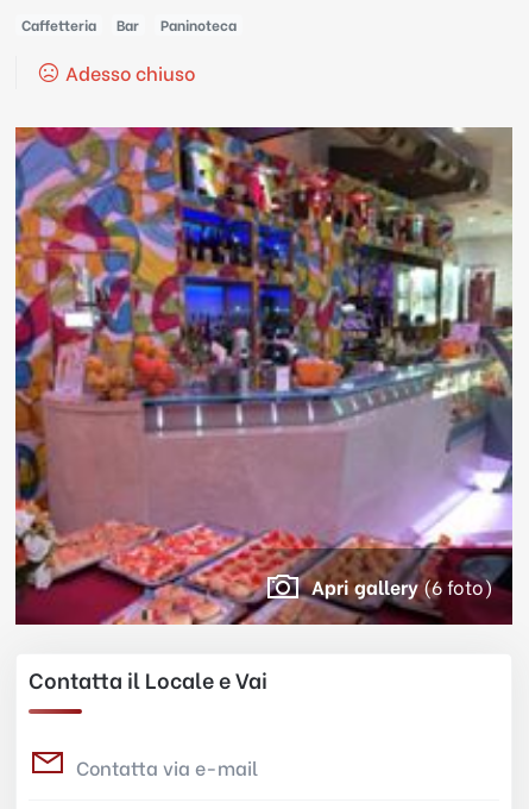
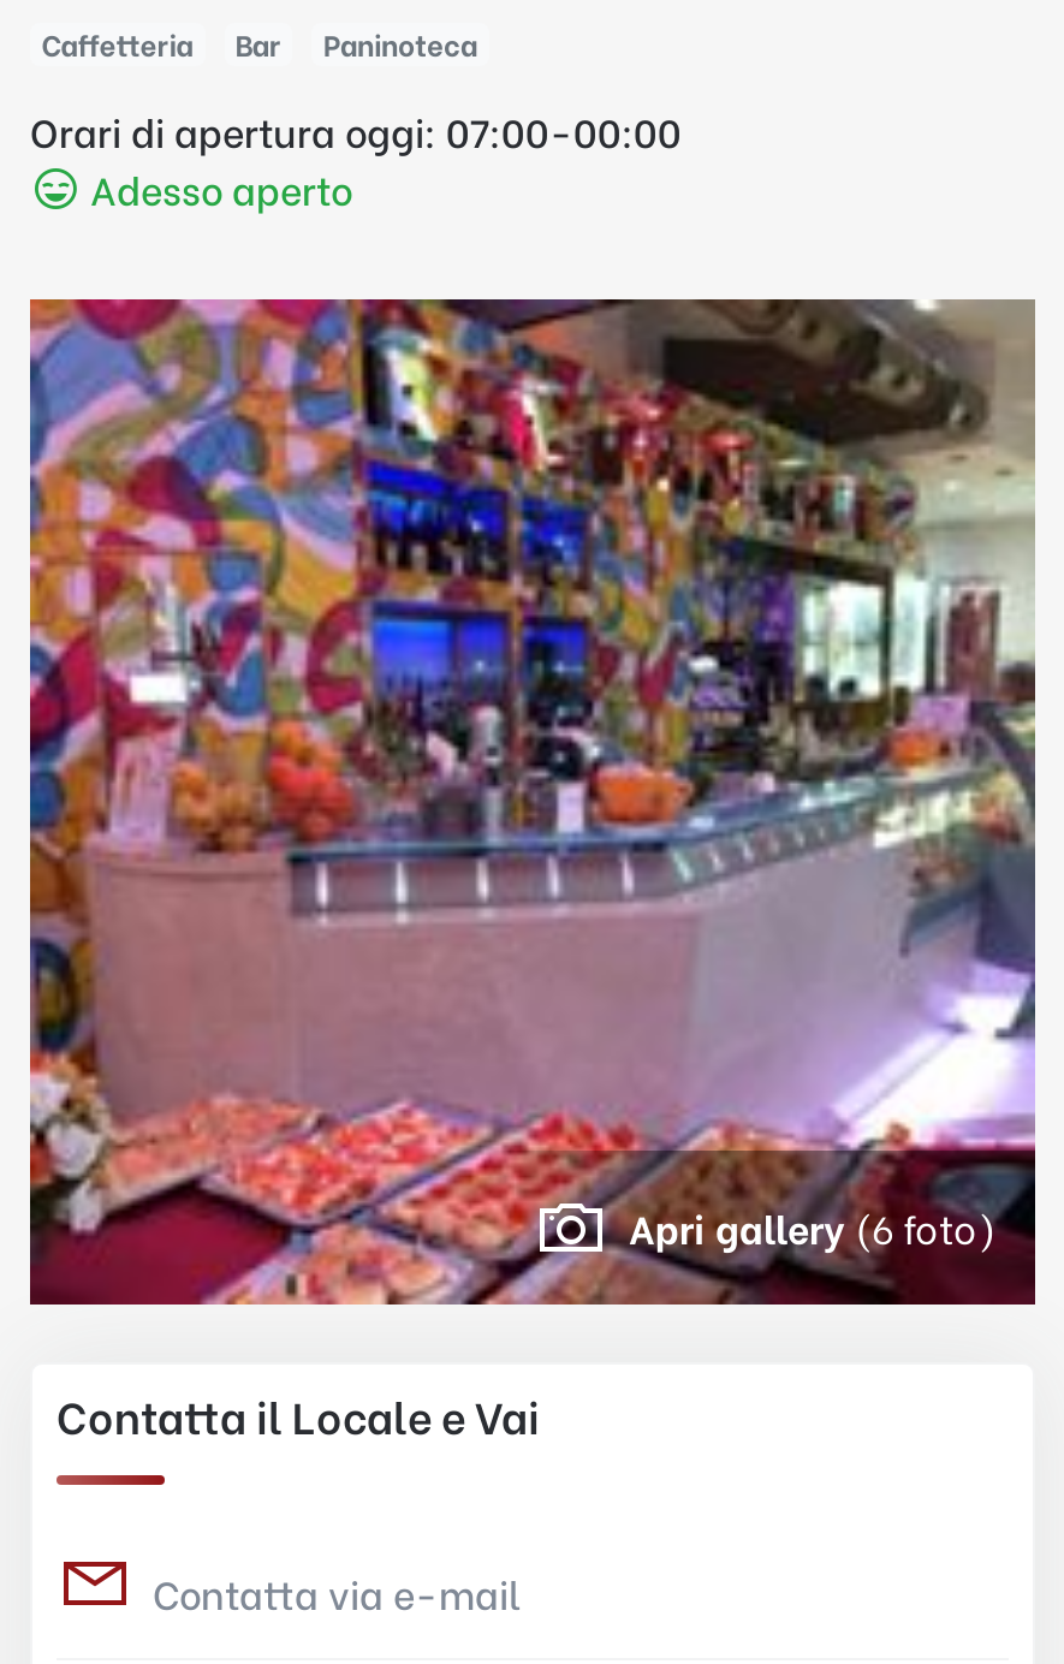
- Adesso chiuso
+ Orari di apertura oggi: 07:00-00:00
+ Adesso aperto
